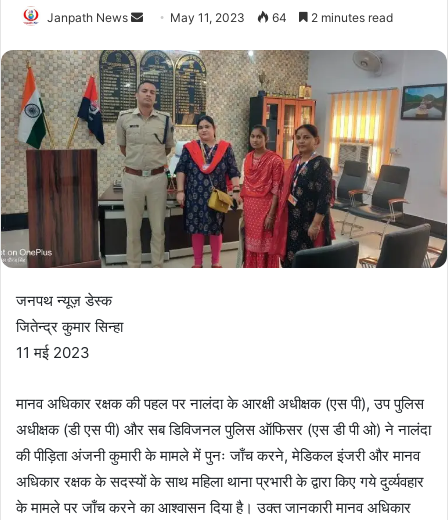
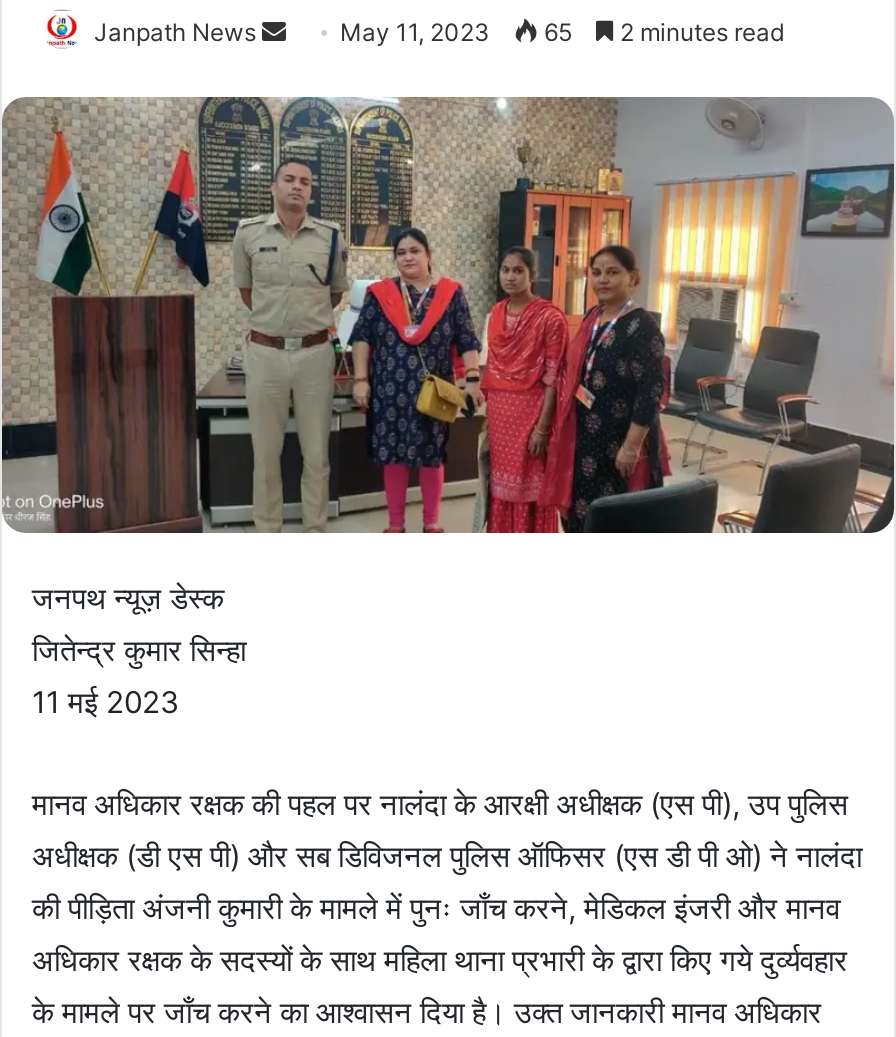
- 64
+ 65
